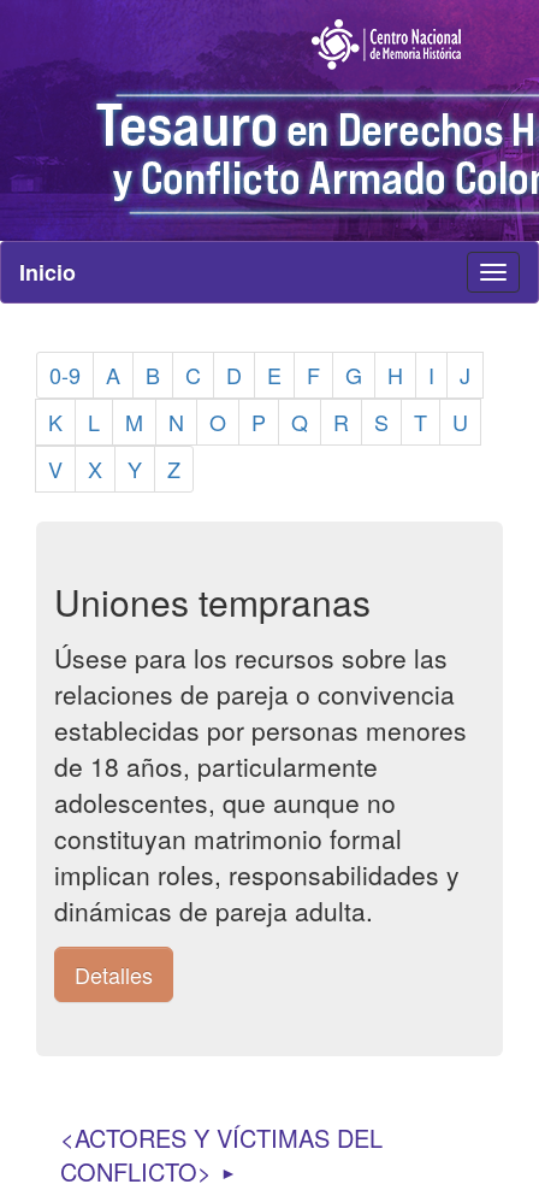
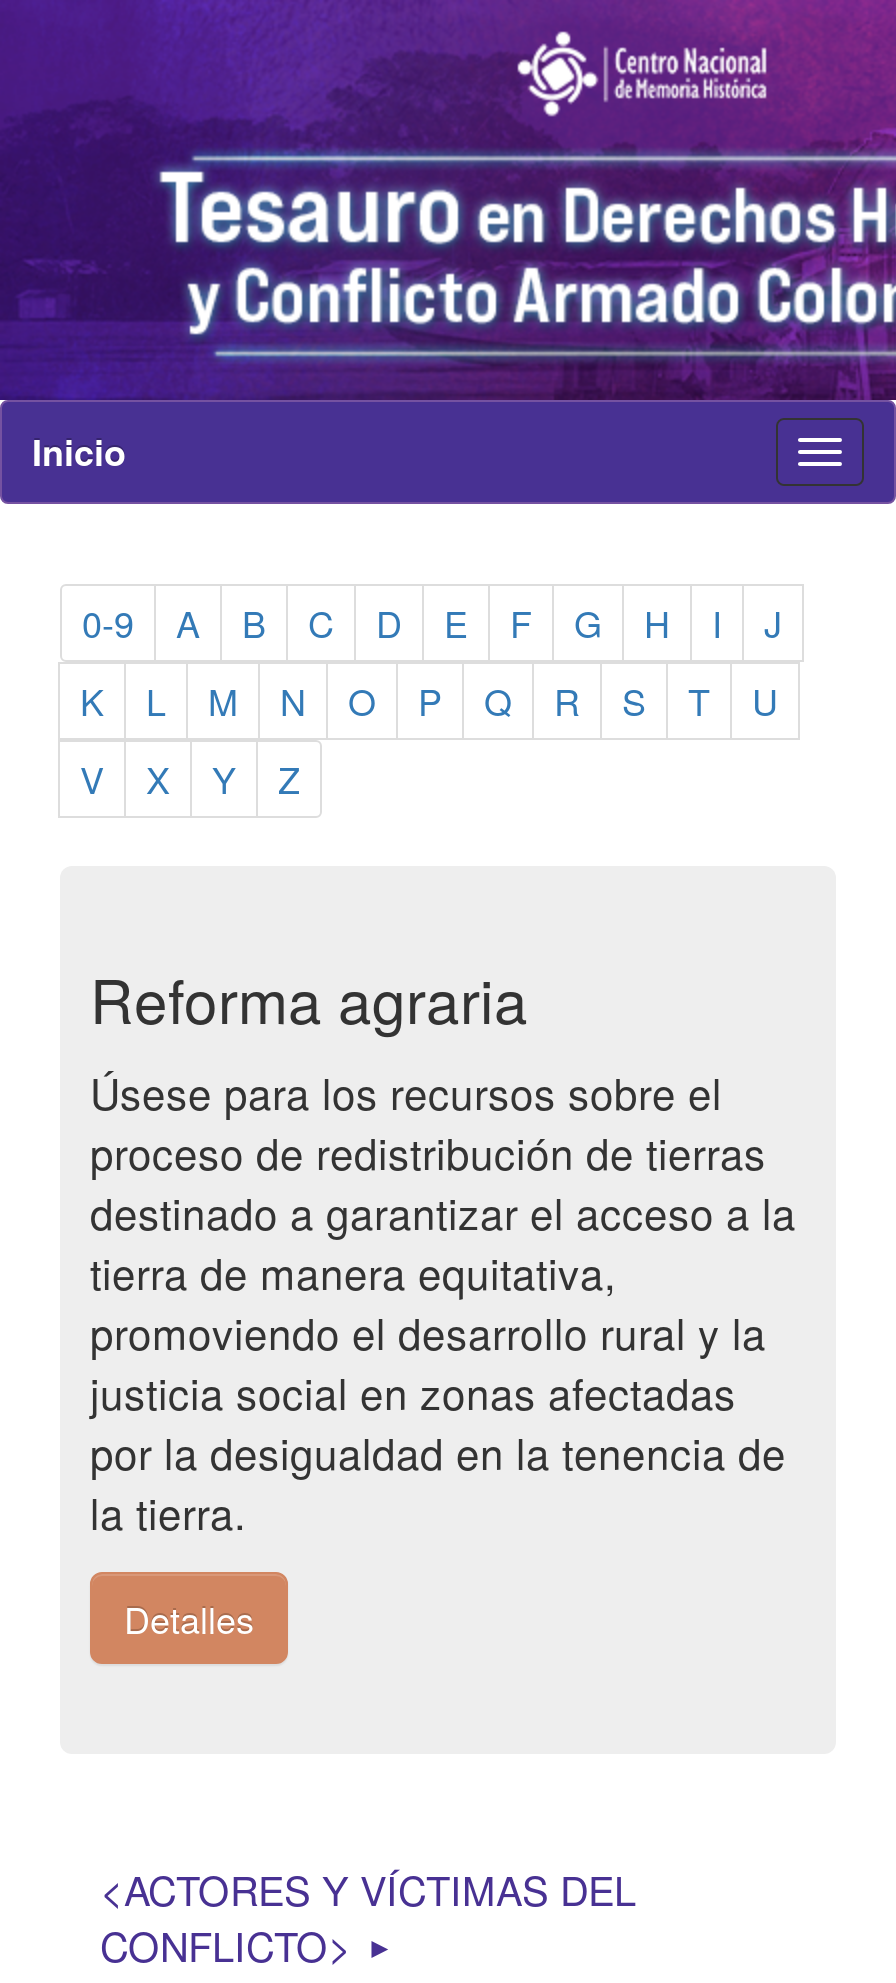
- Uniones tempranas
- Úsese para los recursos sobre las
- relaciones de pareja o convivencia
- establecidas por personas menores
- de 18 años, particularmente
- adolescentes, que aunque no
- constituyan matrimonio formal
- implican roles, responsabilidades y
- dinámicas de pareja adulta.
+ Reforma agraria
+ Úsese para los recursos sobre el
+ proceso de redistribución de tierras
+ destinado a garantizar el acceso a la
+ tierra de manera equitativa,
+ promoviendo el desarrollo rural y la
+ justicia social en zonas afectadas
+ por la desigualdad en la tenencia de
+ la tierra.
